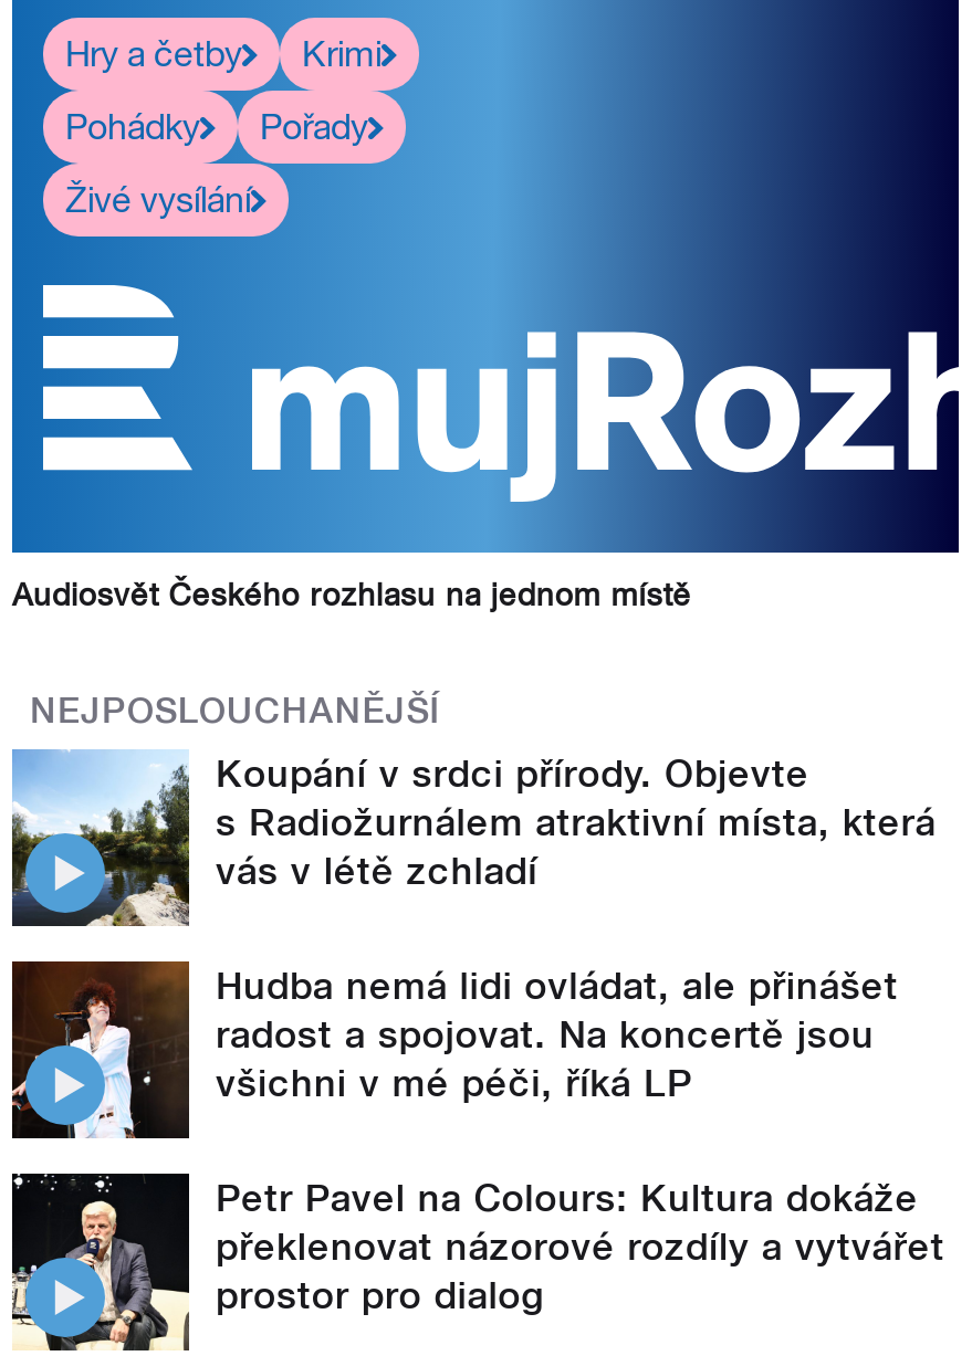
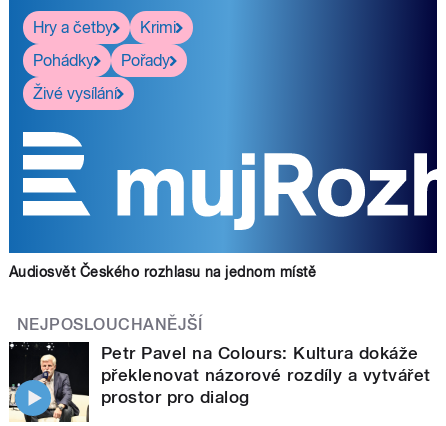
- [image]
- Koupání v srdci přírody. Objevte
- s Radiožurnálem atraktivní místa, která
- vás v létě zchladí
- Hudba nemá lidi ovládat, ale přinášet
- radost a spojovat. Na koncertě jsou
- všichni v mé péči, říká LP

- [image]
